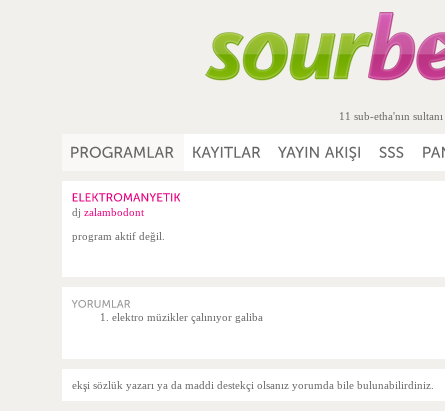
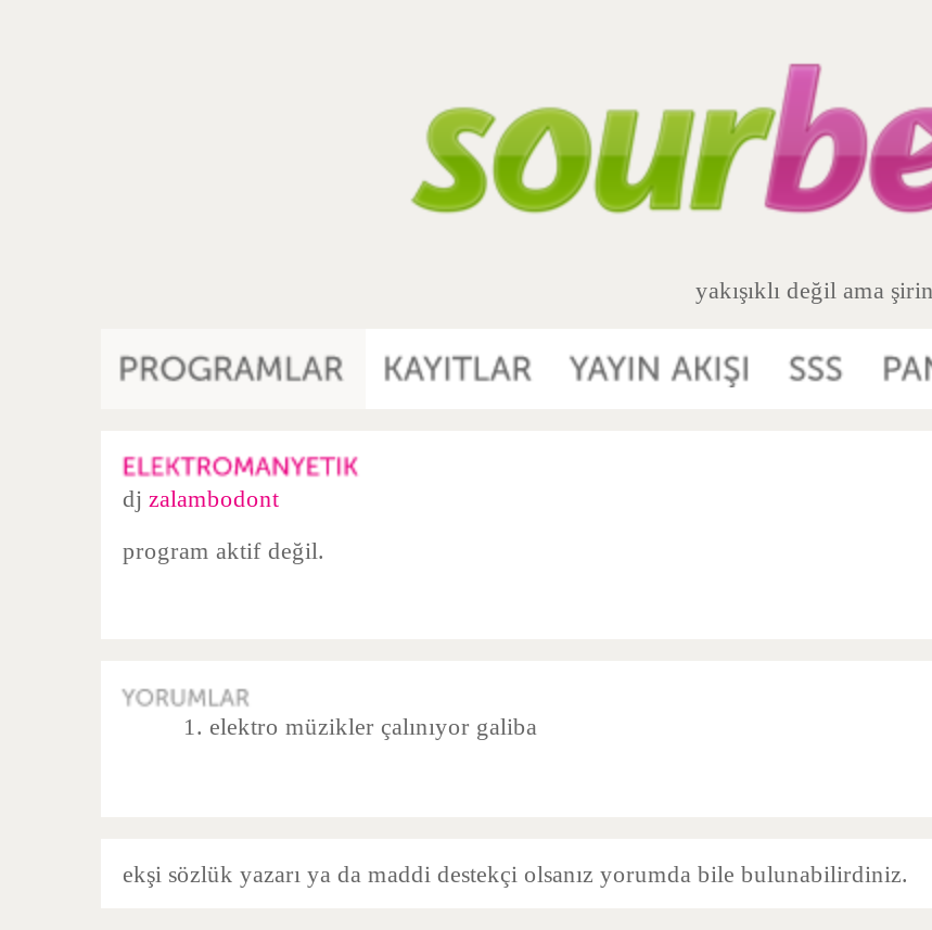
- 11 sub-etha'nın sultanı
+ yakışıklı değil ama şirin
